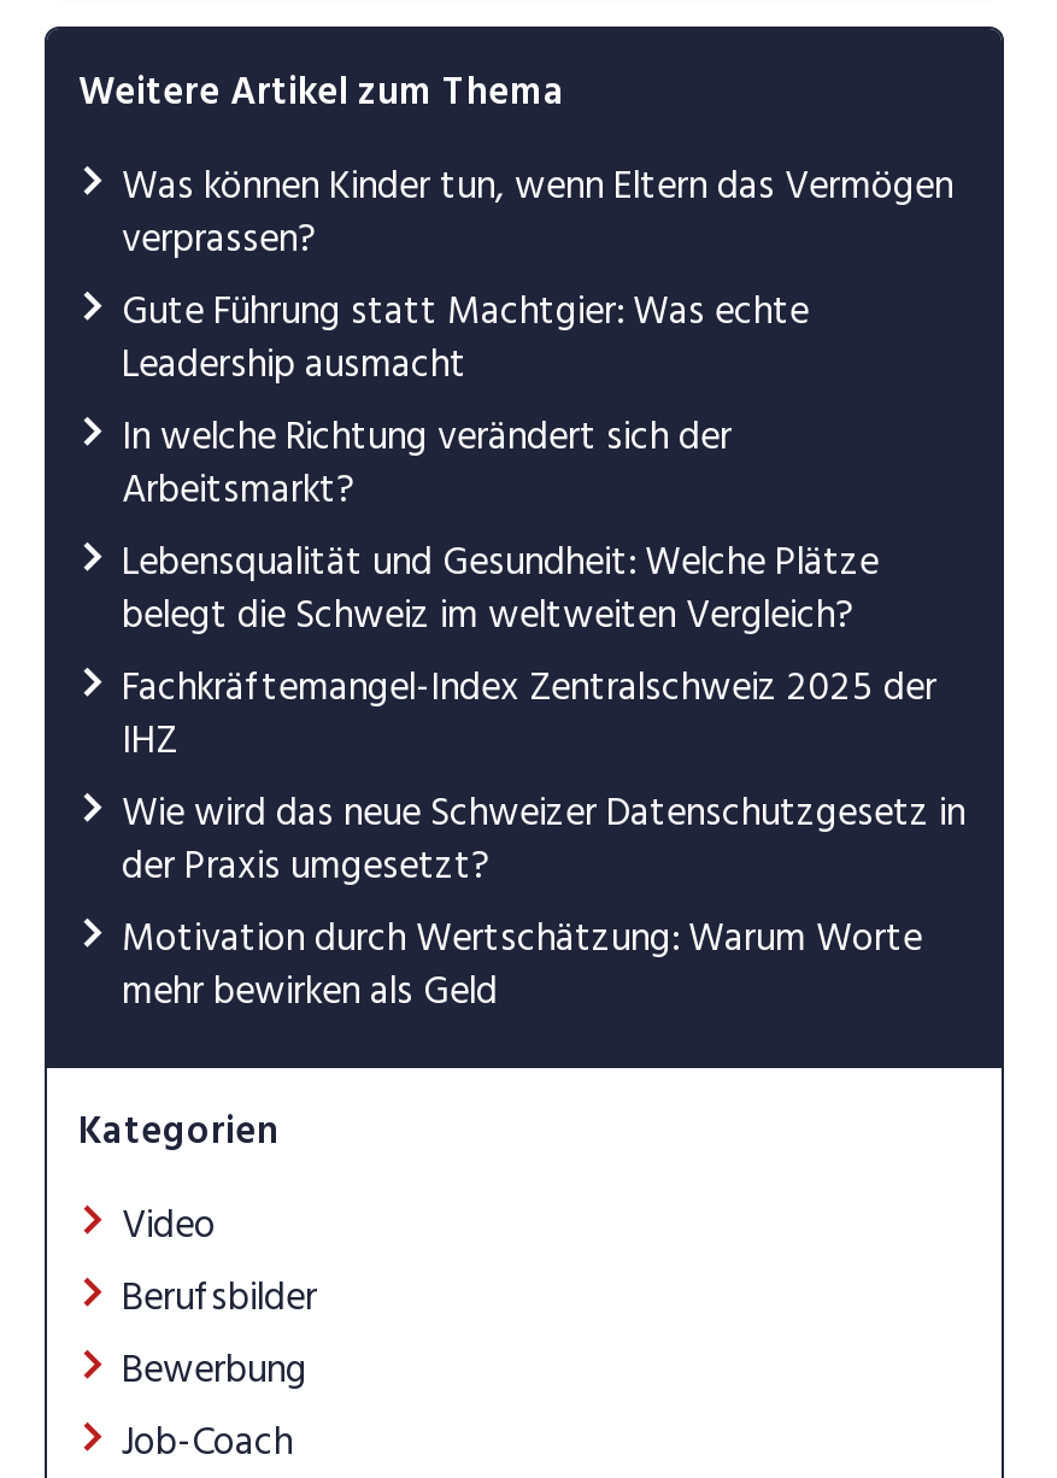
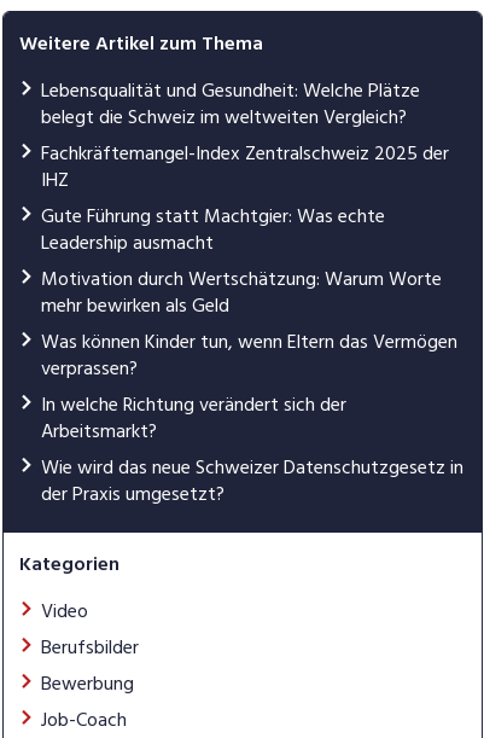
moved down: Was können Kinder tun, wenn Eltern das Vermögen | verprassen? | In welche Richtung verändert sich der | Arbeitsmarkt?

moved down: Gute Führung statt Machtgier: Was echte | Leadership ausmacht

moved up: Lebensqualität und Gesundheit: Welche Plätze | belegt die Schweiz im weltweiten Vergleich? | Fachkräftemangel-Index Zentralschweiz 2025 der | IHZ

moved down: Wie wird das neue Schweizer Datenschutzgesetz in | der Praxis umgesetzt?

moved up: Motivation durch Wertschätzung: Warum Worte | mehr bewirken als Geld
